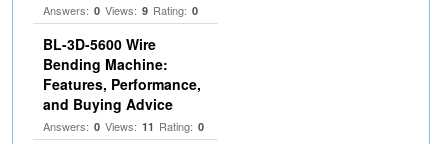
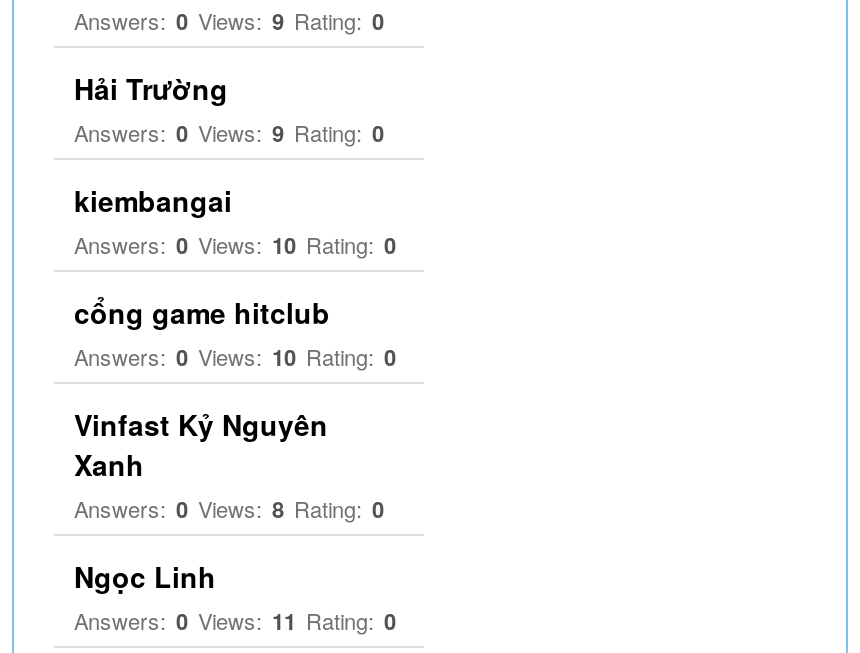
- BL-3D-5600 Wire
- Bending Machine:
- Features, Performance,
- and Buying Advice
+ Hải Trường
+ Answers: 0 Views: 9 Rating: 0
+ kiembangai
+ Answers: 0 Views: 10 Rating: 0
+ cổng game hitclub
+ Answers: 0 Views: 10 Rating: 0
+ Vinfast Kỷ Nguyên
+ Xanh
+ Answers: 0 Views: 8 Rating: 0
+ Ngọc Linh
